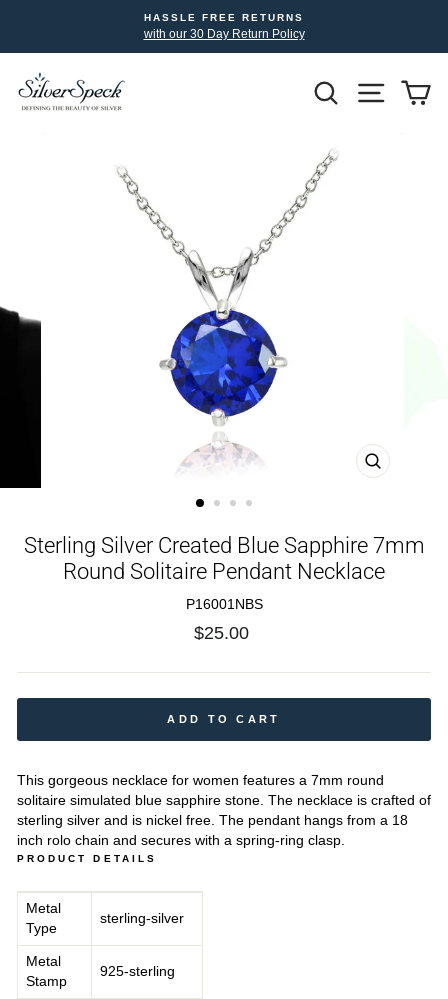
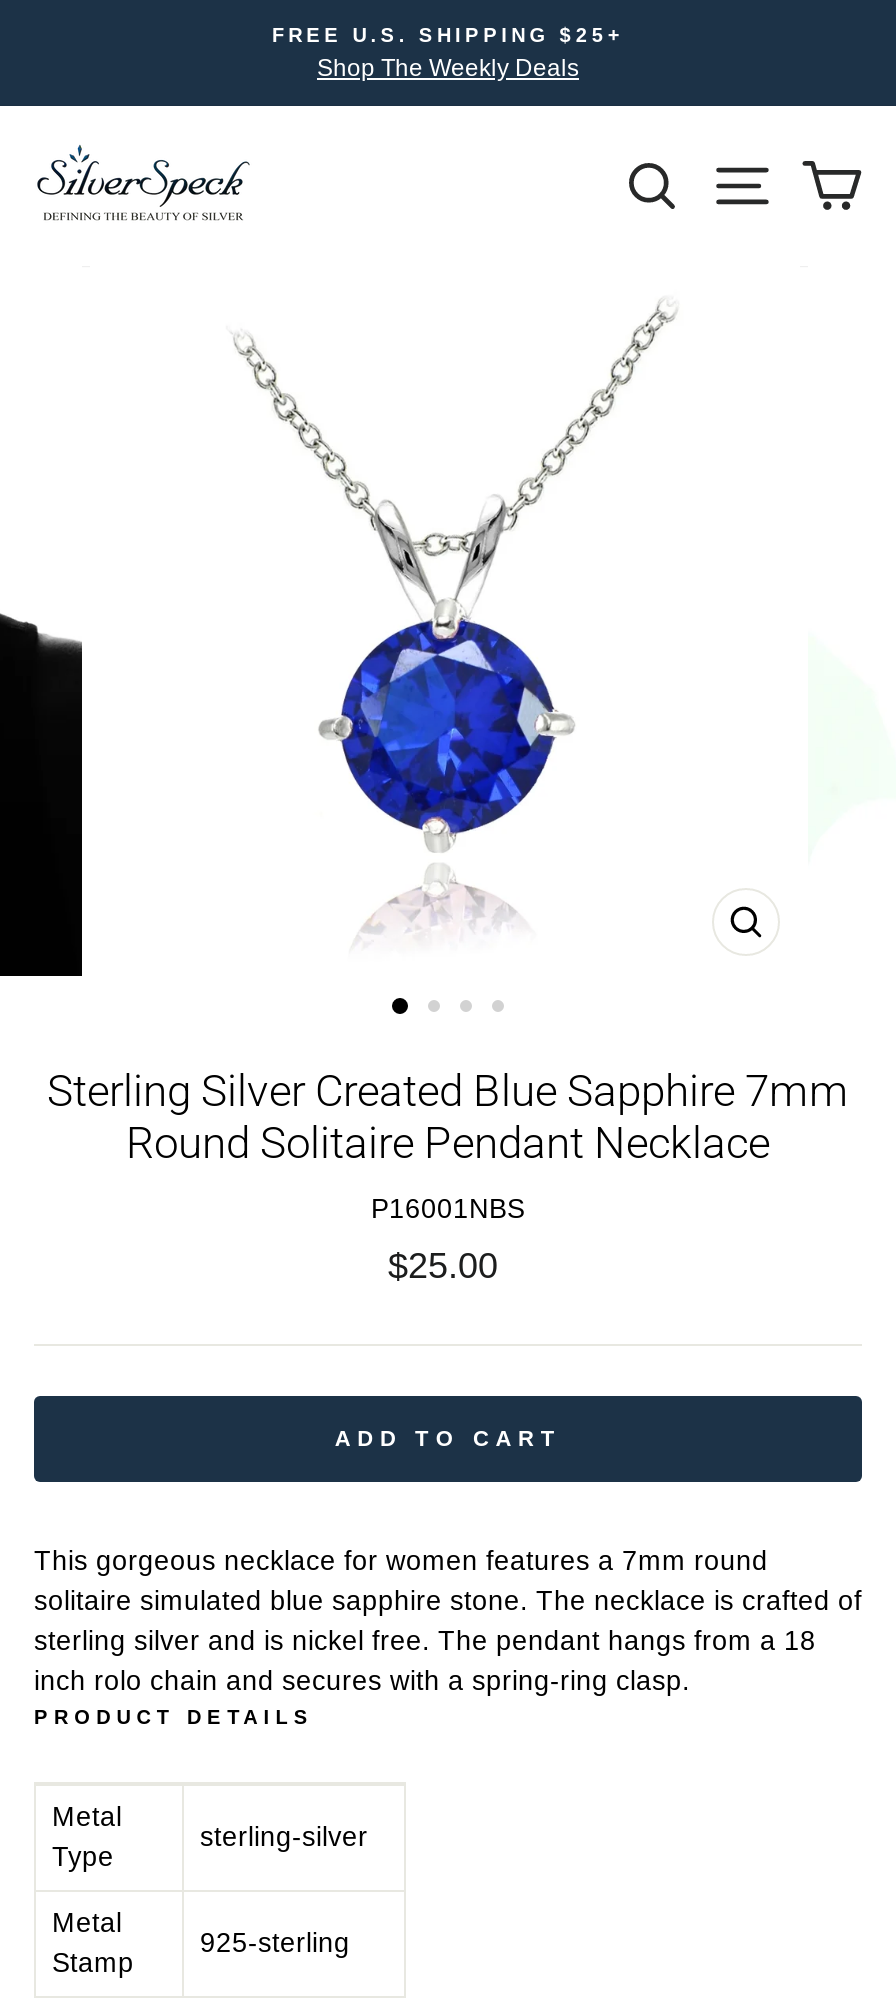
- HASSLE FREE RETURNS
- with our 30 Day Return Policy
+ FREE U.S. SHIPPING $25+
+ Shop The Weekly Deals
